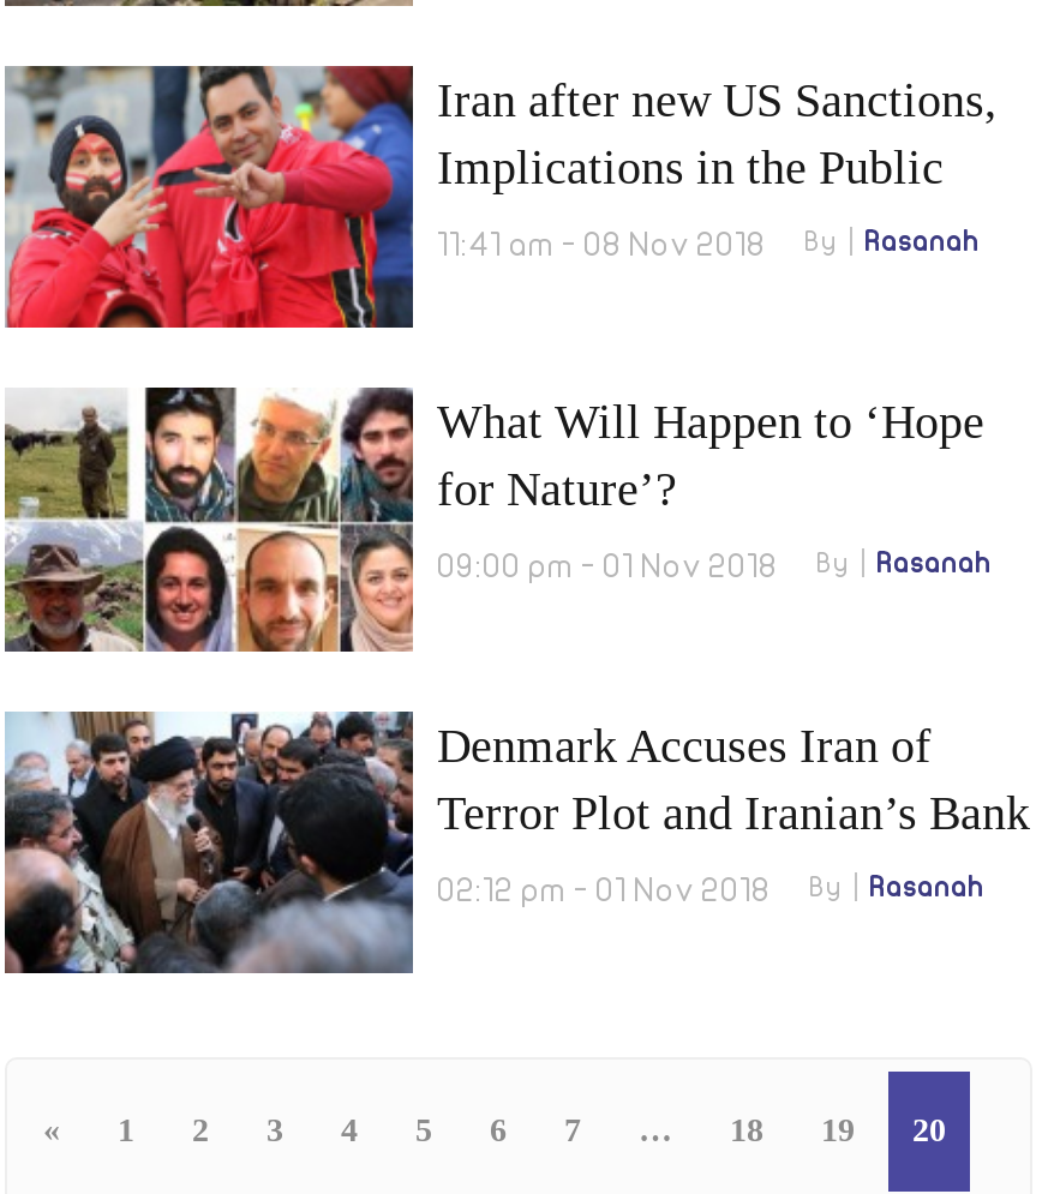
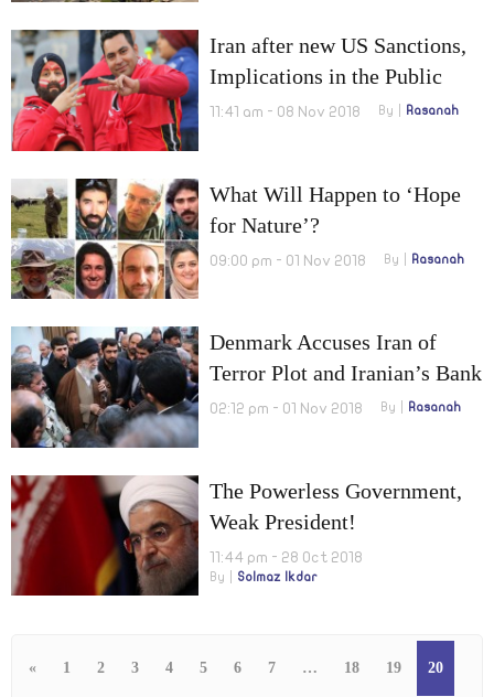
+ [image]
+ The Powerless Government,
+ Weak President!
+ 11:44 pm - 28 Oct 2018
+ By
+ Solmaz Ikdar
